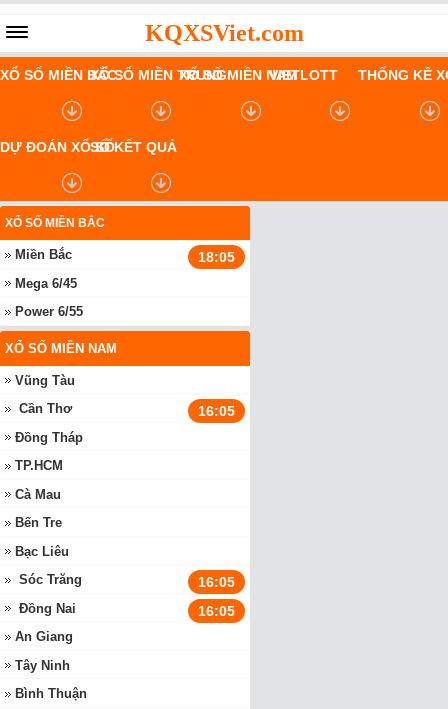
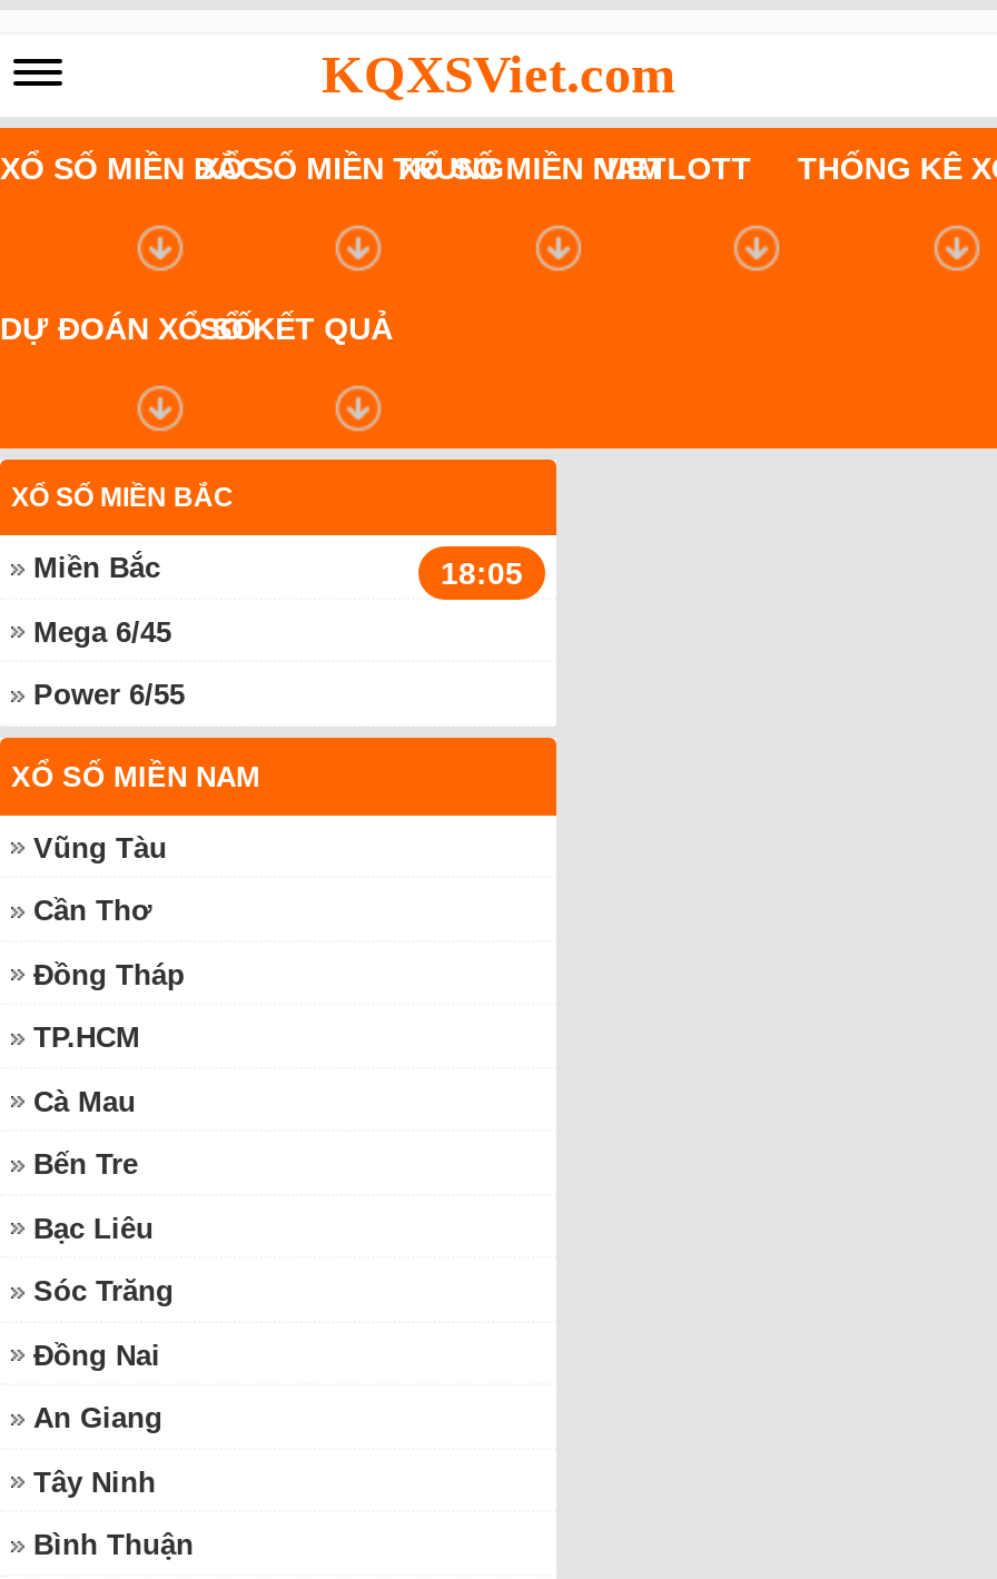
- 16:05

- 16:05

- 16:05
